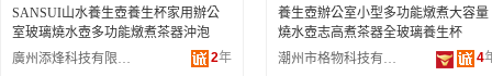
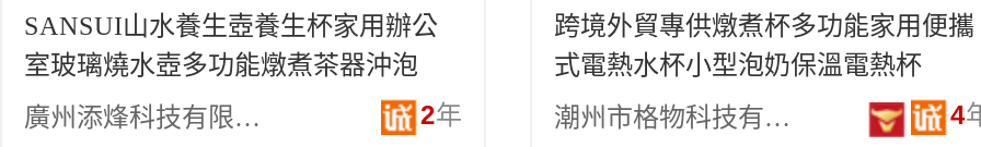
- 養生壺辦公室小型多功能燉煮大容量
- 燒水壺志高煮茶器全玻璃養生杯
+ 跨境外貿專供燉煮杯多功能家用便攜
+ 式電熱水杯小型泡奶保溫電熱杯
